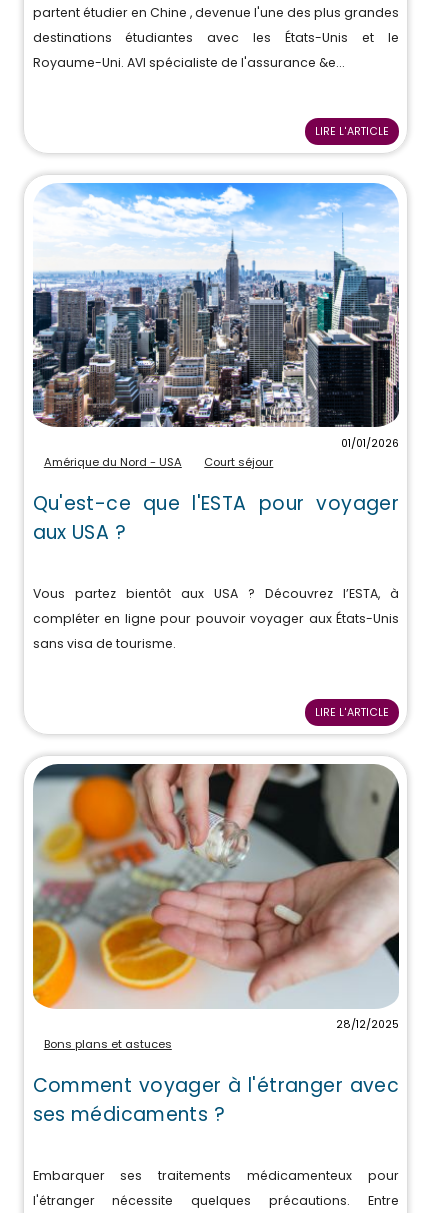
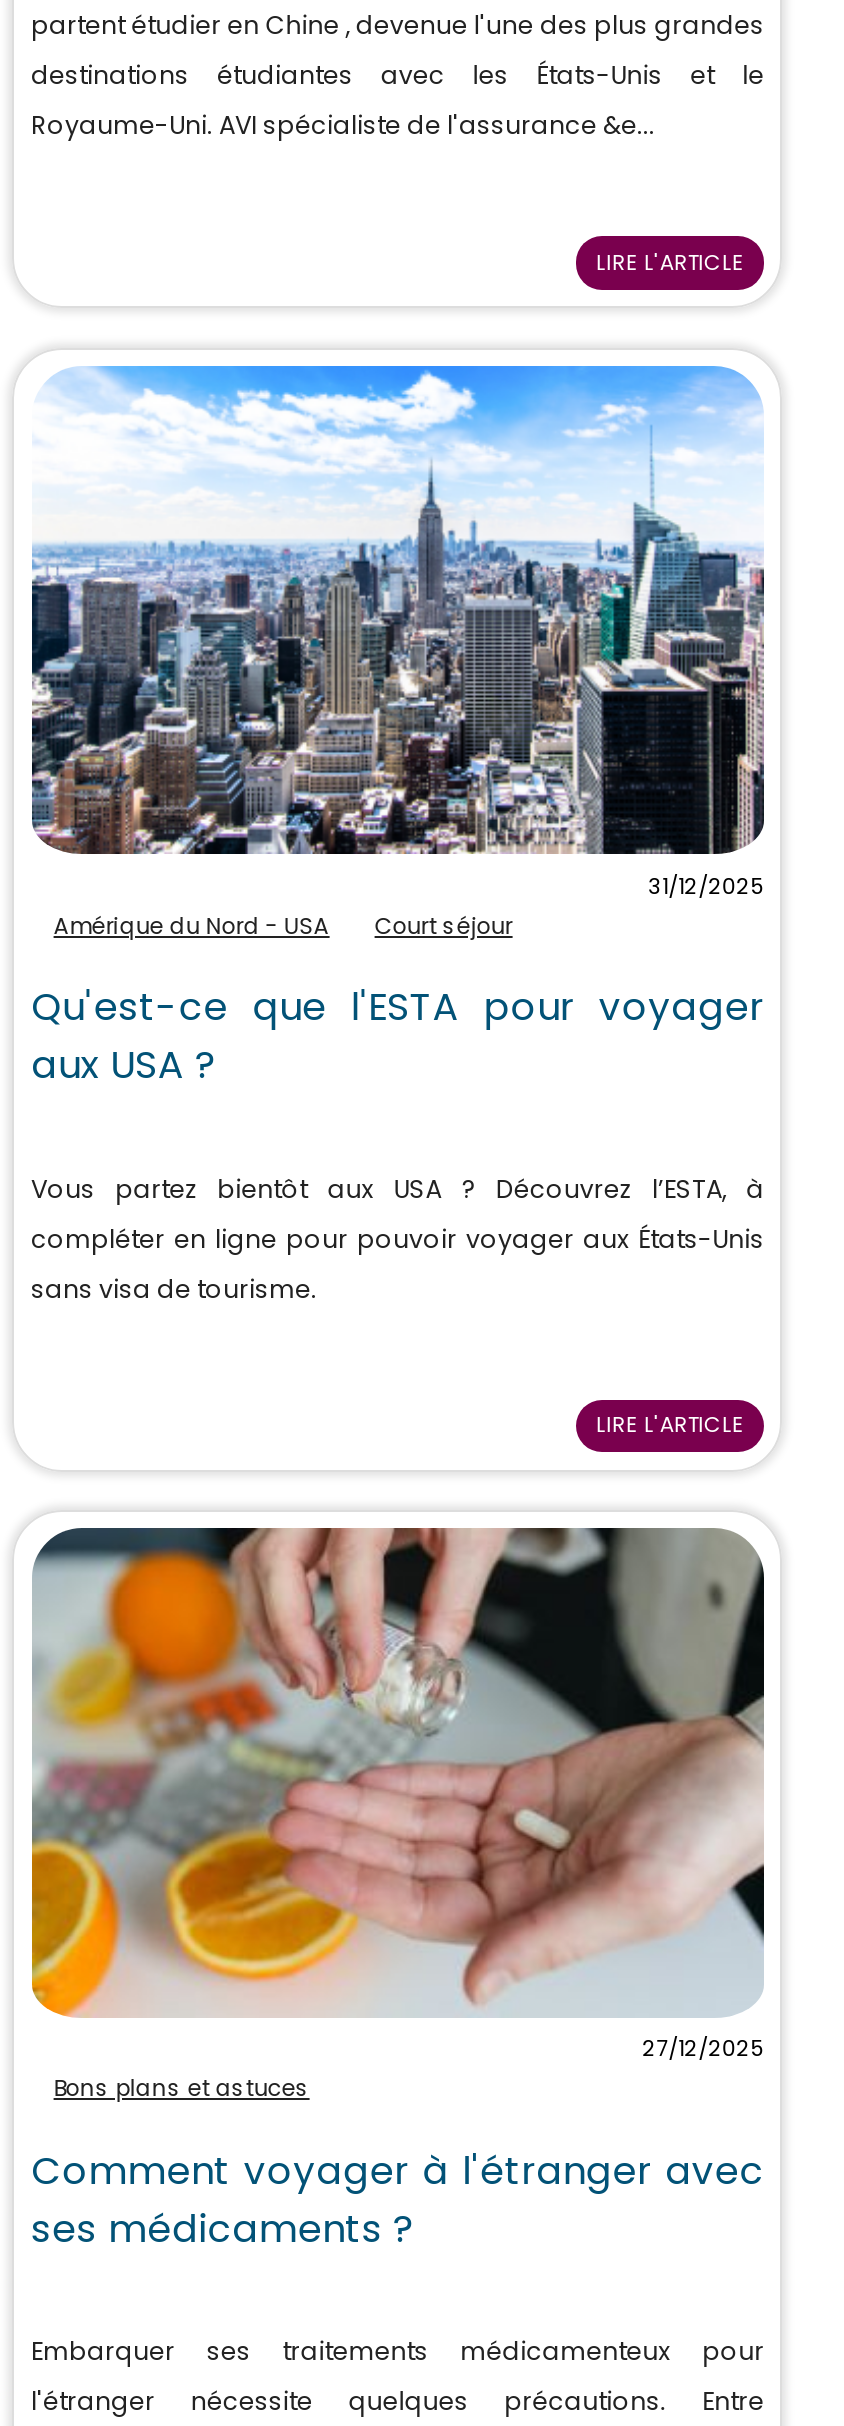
- 01/01/2026
+ 31/12/2025

- 28/12/2025
+ 27/12/2025
